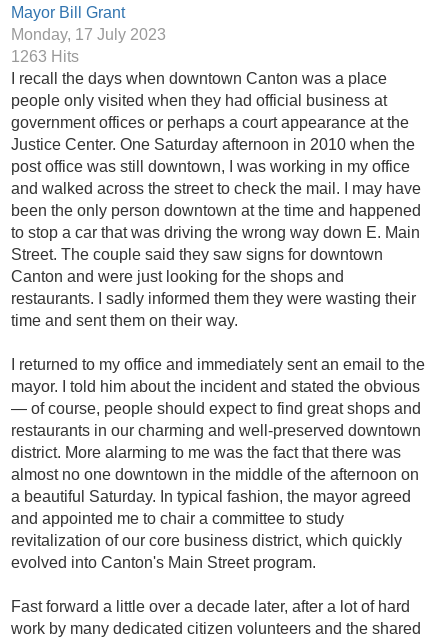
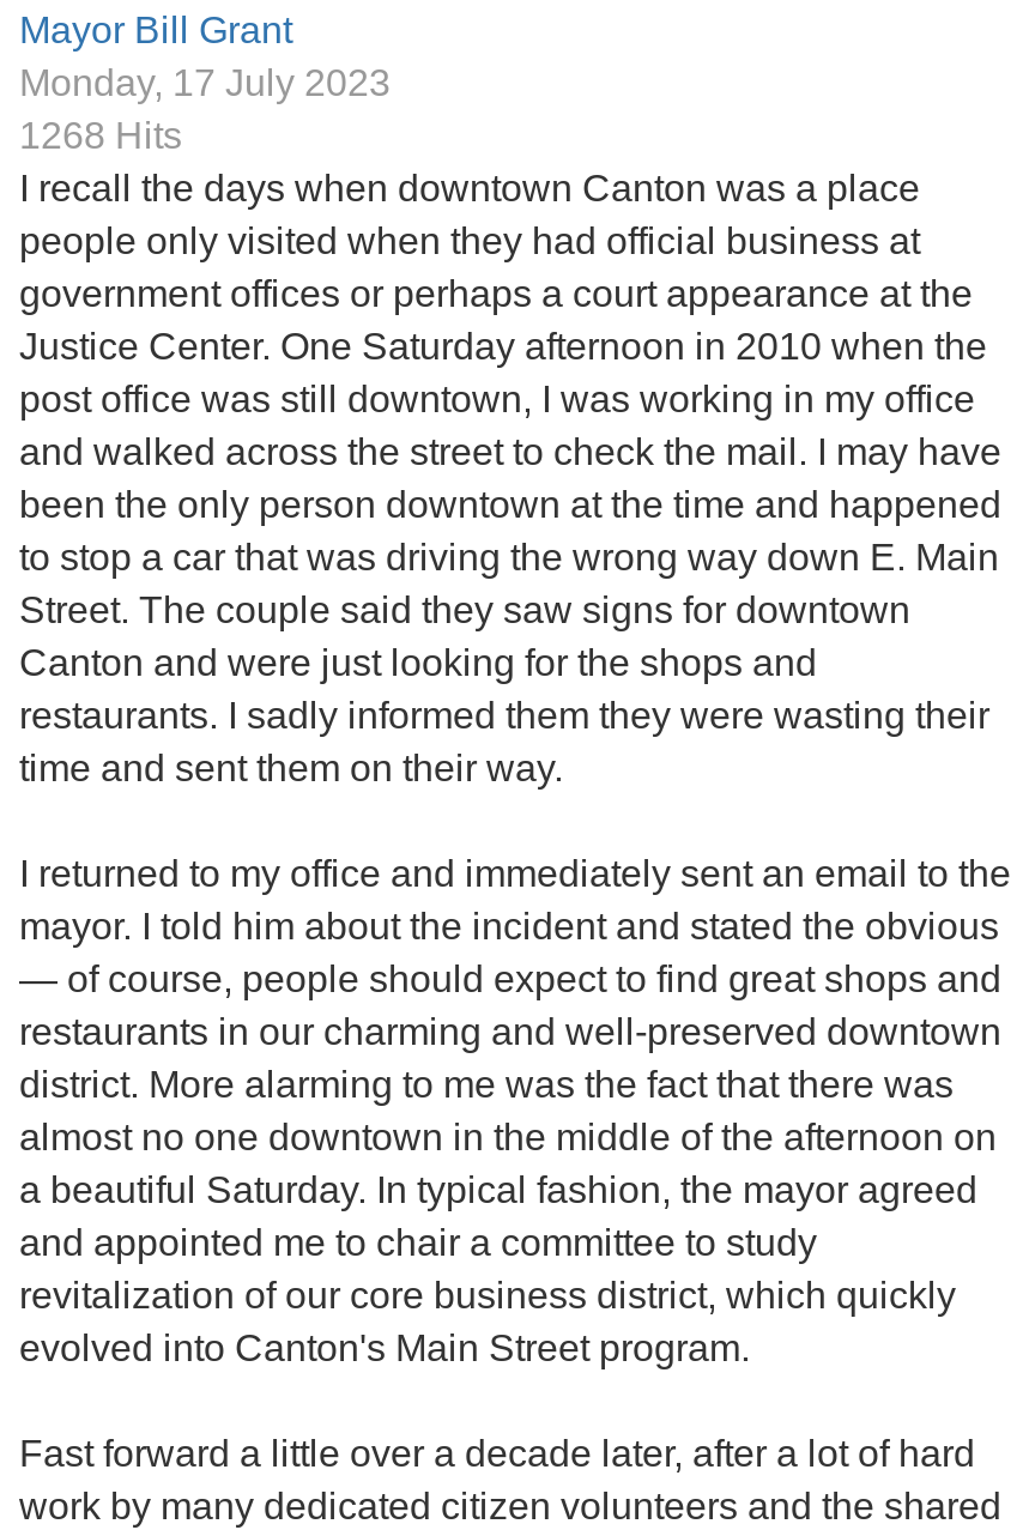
- 1263 Hits
+ 1268 Hits
